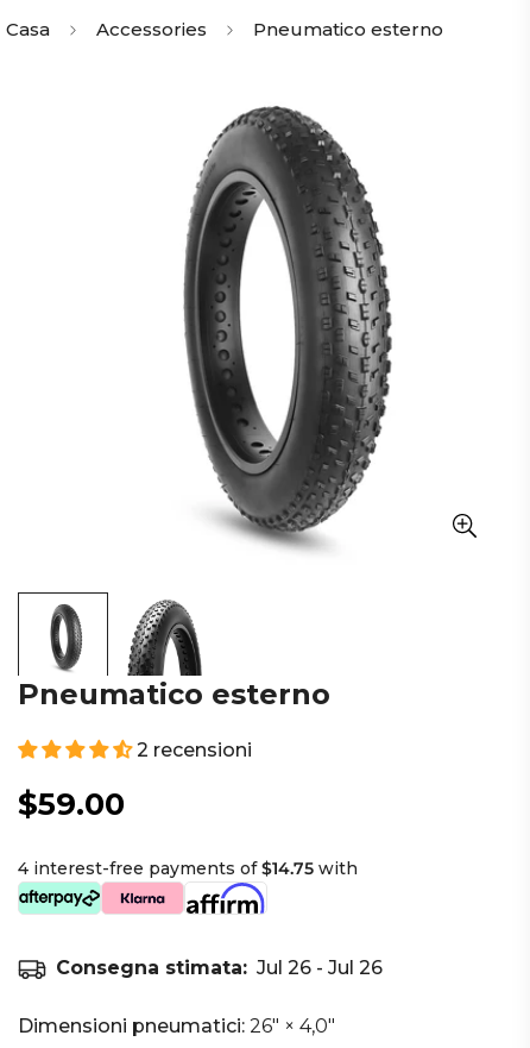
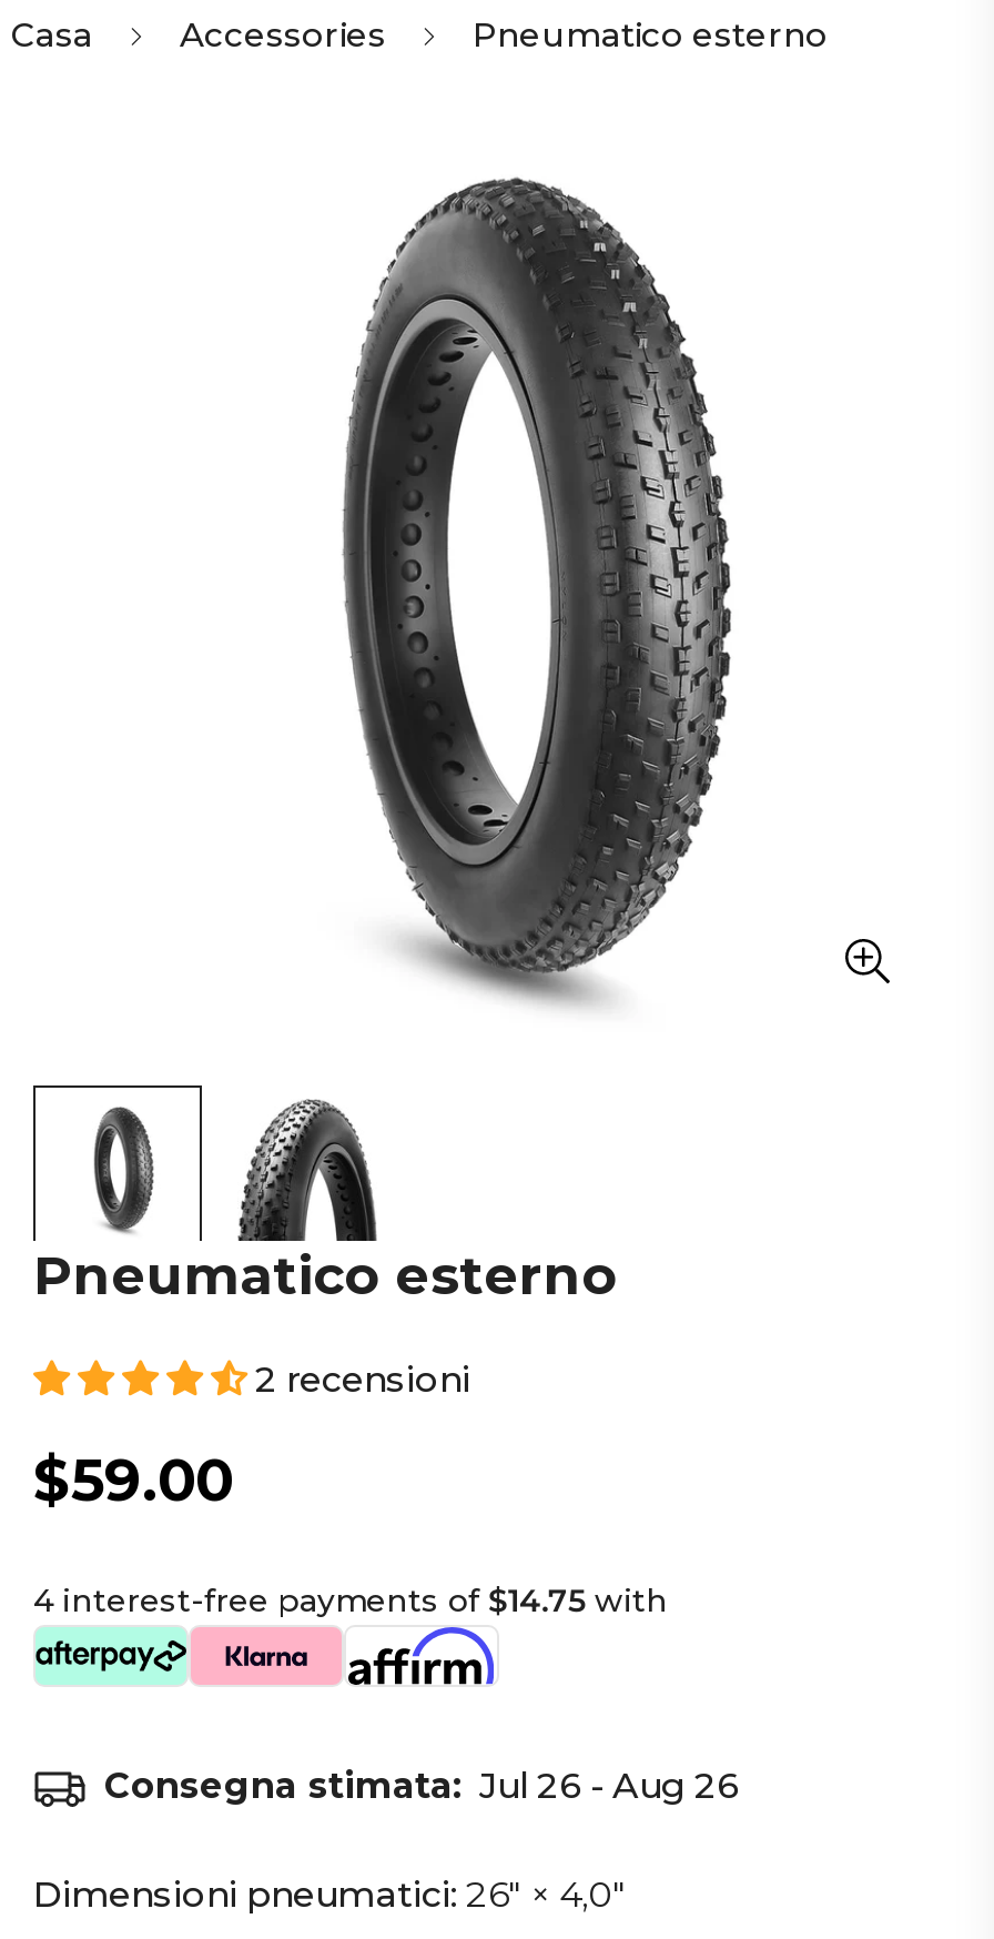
- Consegna stimata: Jul 26 - Jul 26
+ Consegna stimata: Jul 26 - Aug 26
